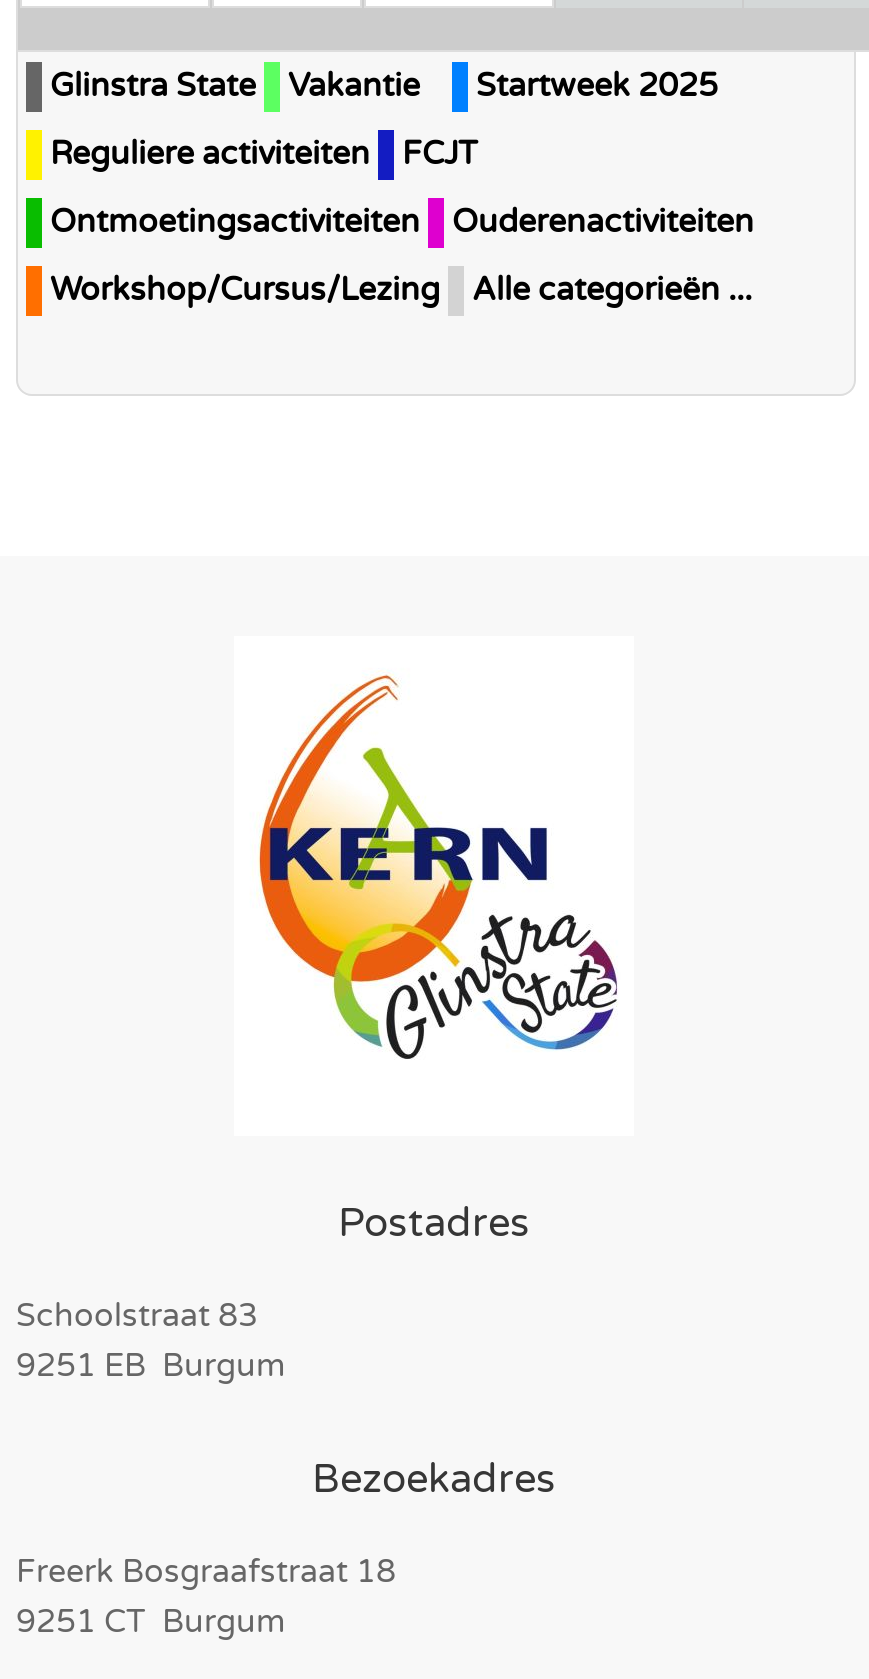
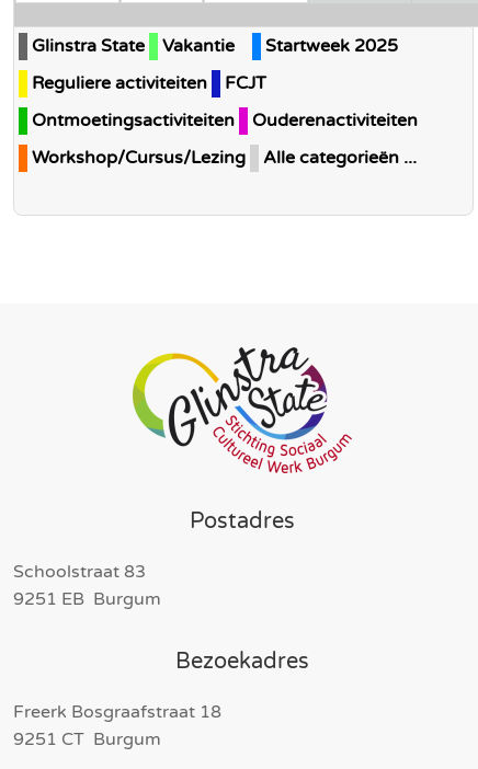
- [image]
+ [image]
